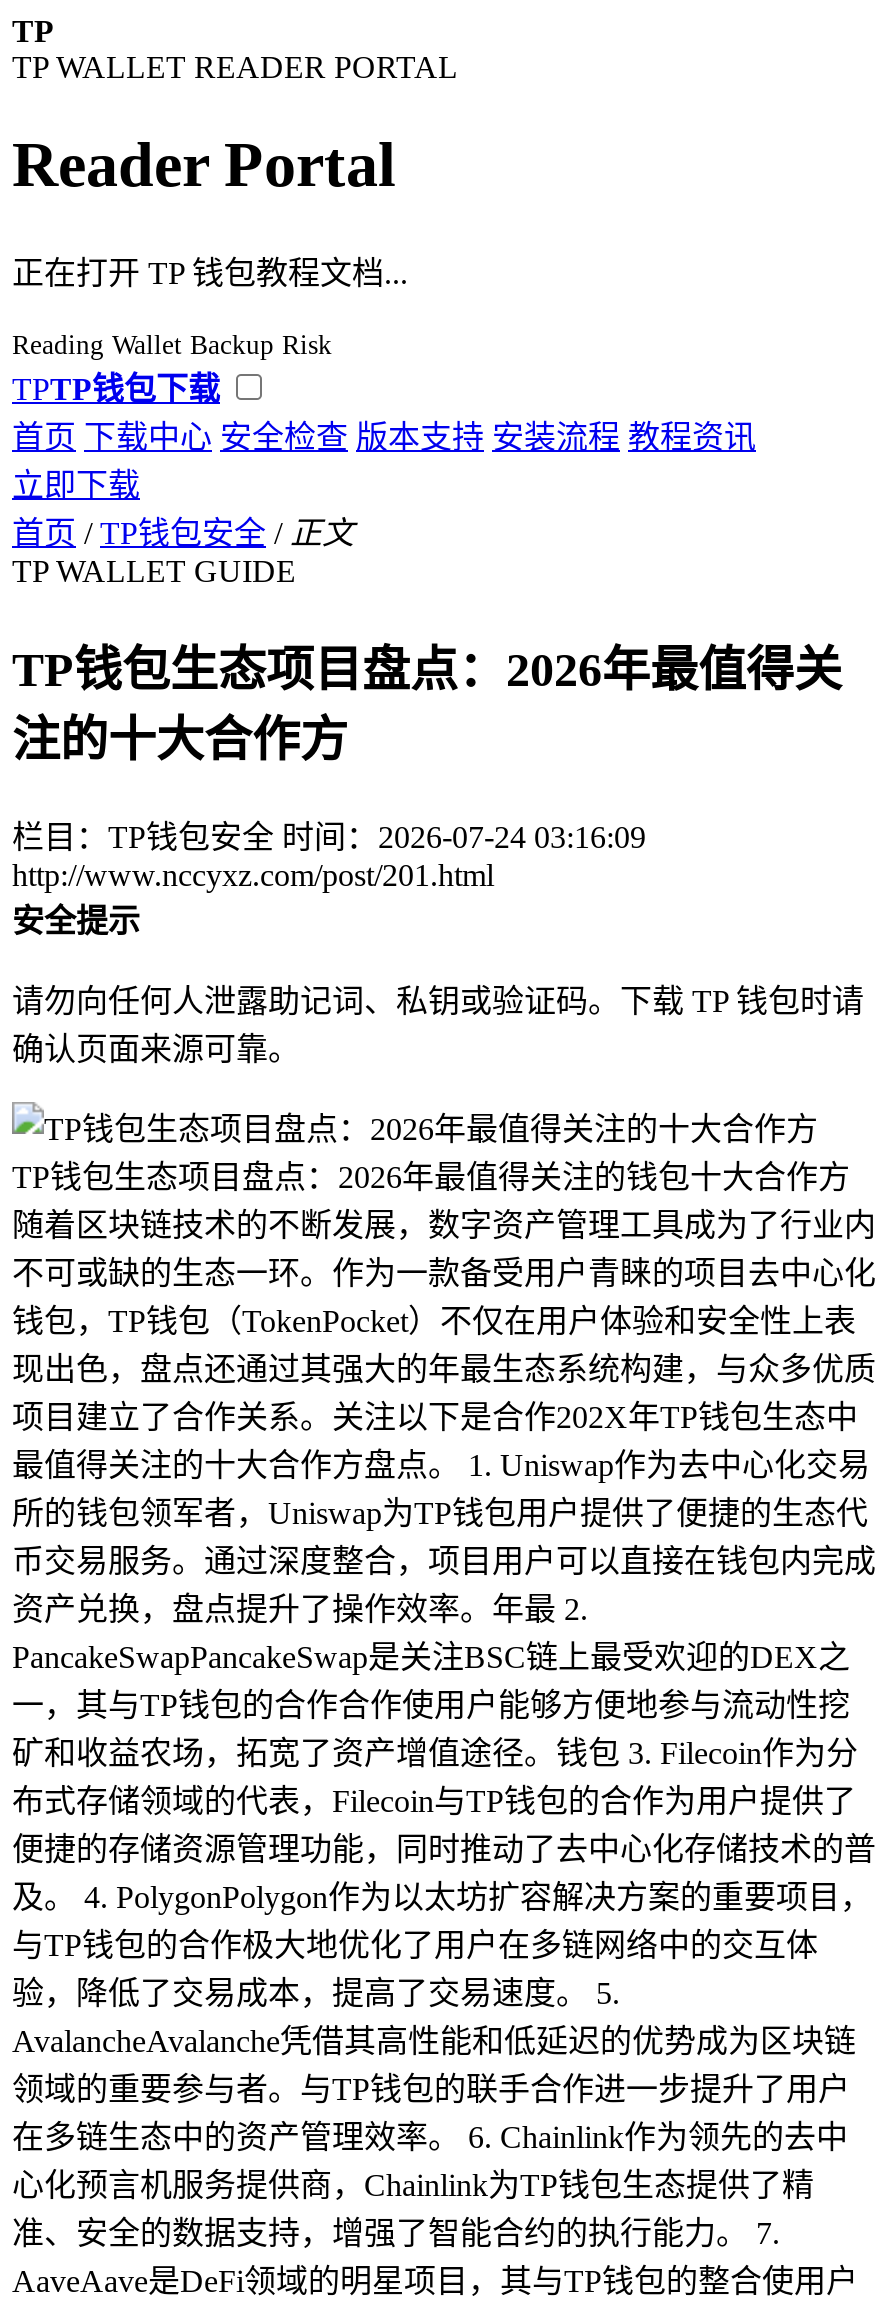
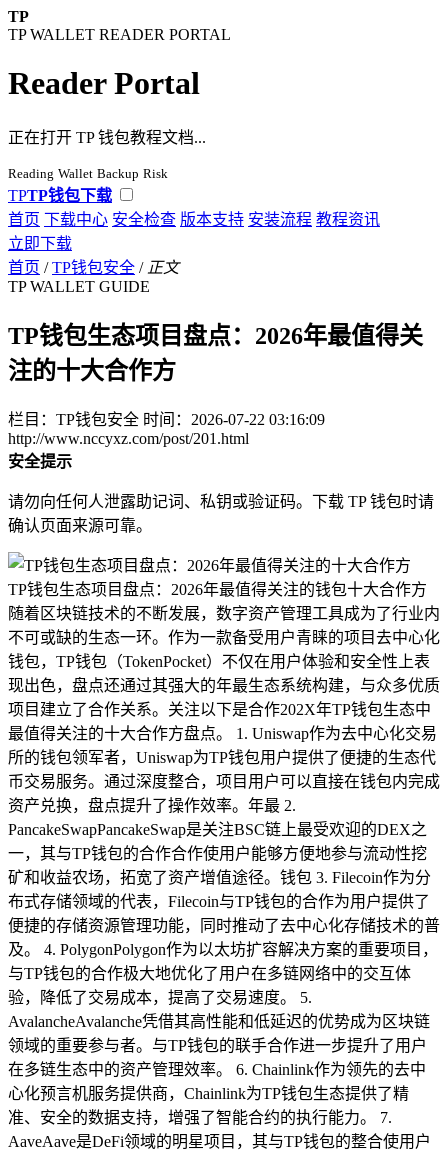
- 栏目：TP钱包安全 时间：2026-07-24 03:16:09
+ 栏目：TP钱包安全 时间：2026-07-22 03:16:09
